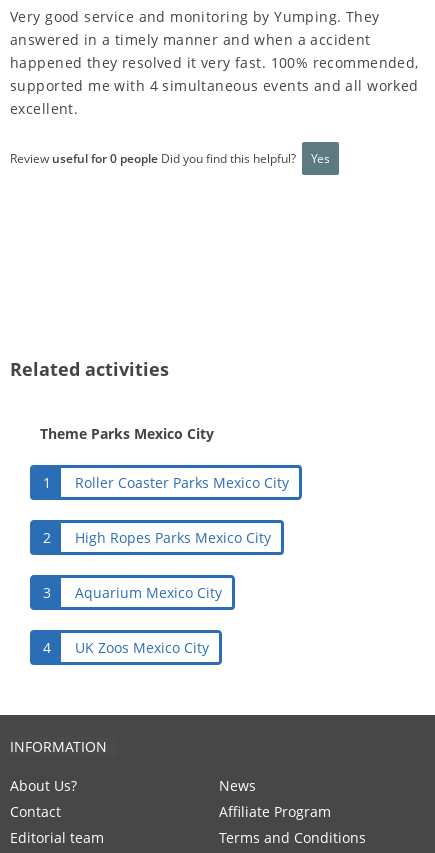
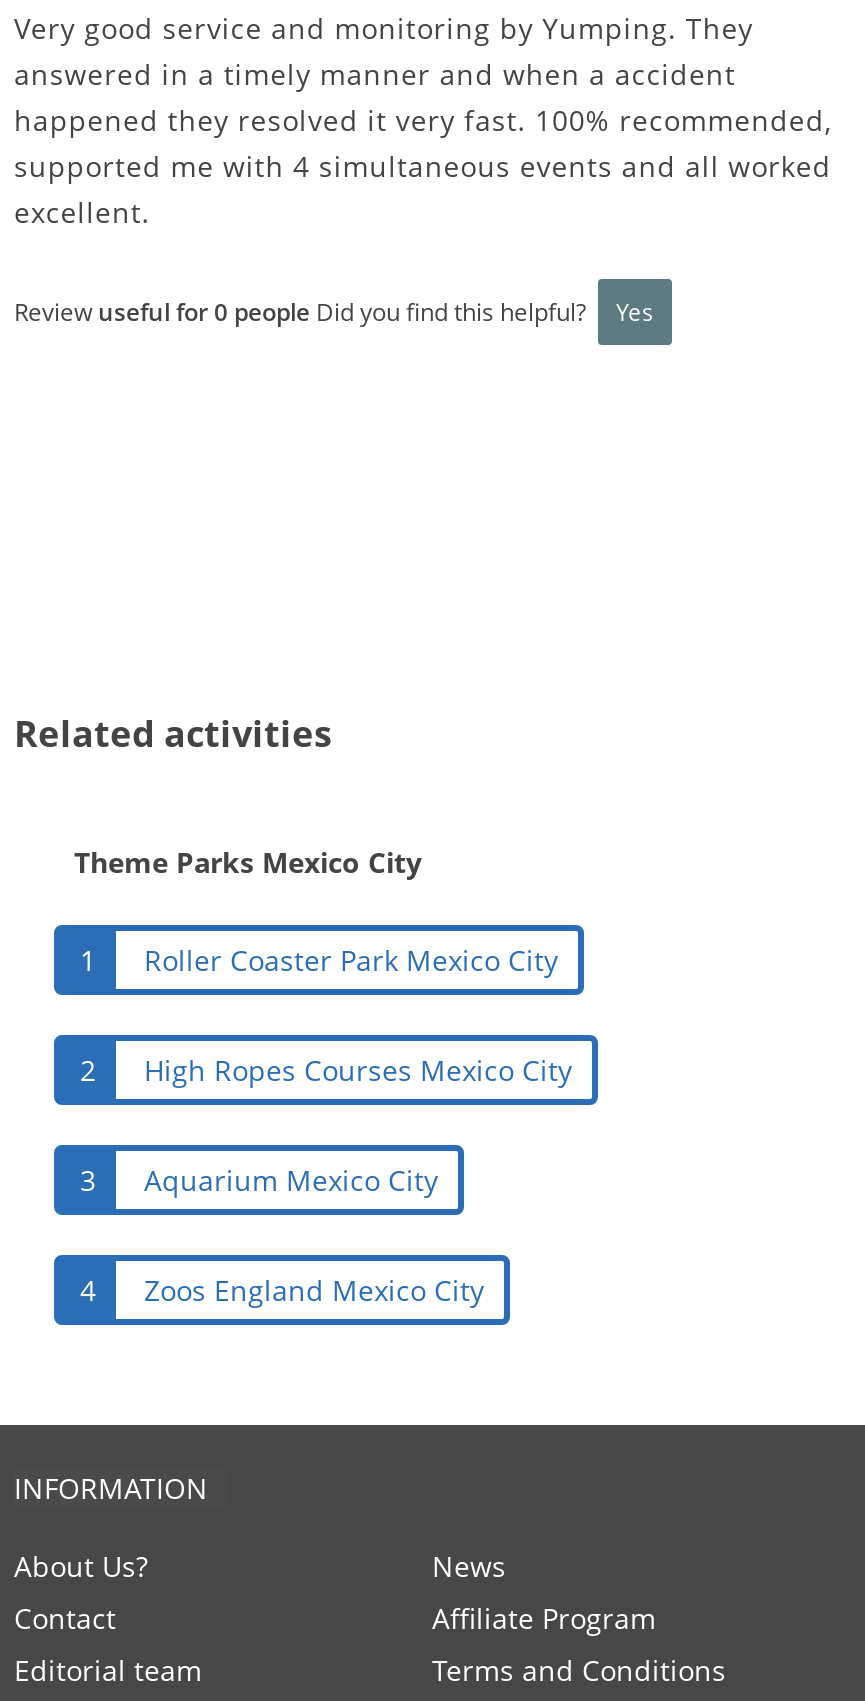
- Roller Coaster Parks Mexico City
+ Roller Coaster Park Mexico City

- High Ropes Parks Mexico City
+ High Ropes Courses Mexico City

- UK Zoos Mexico City
+ Zoos England Mexico City
